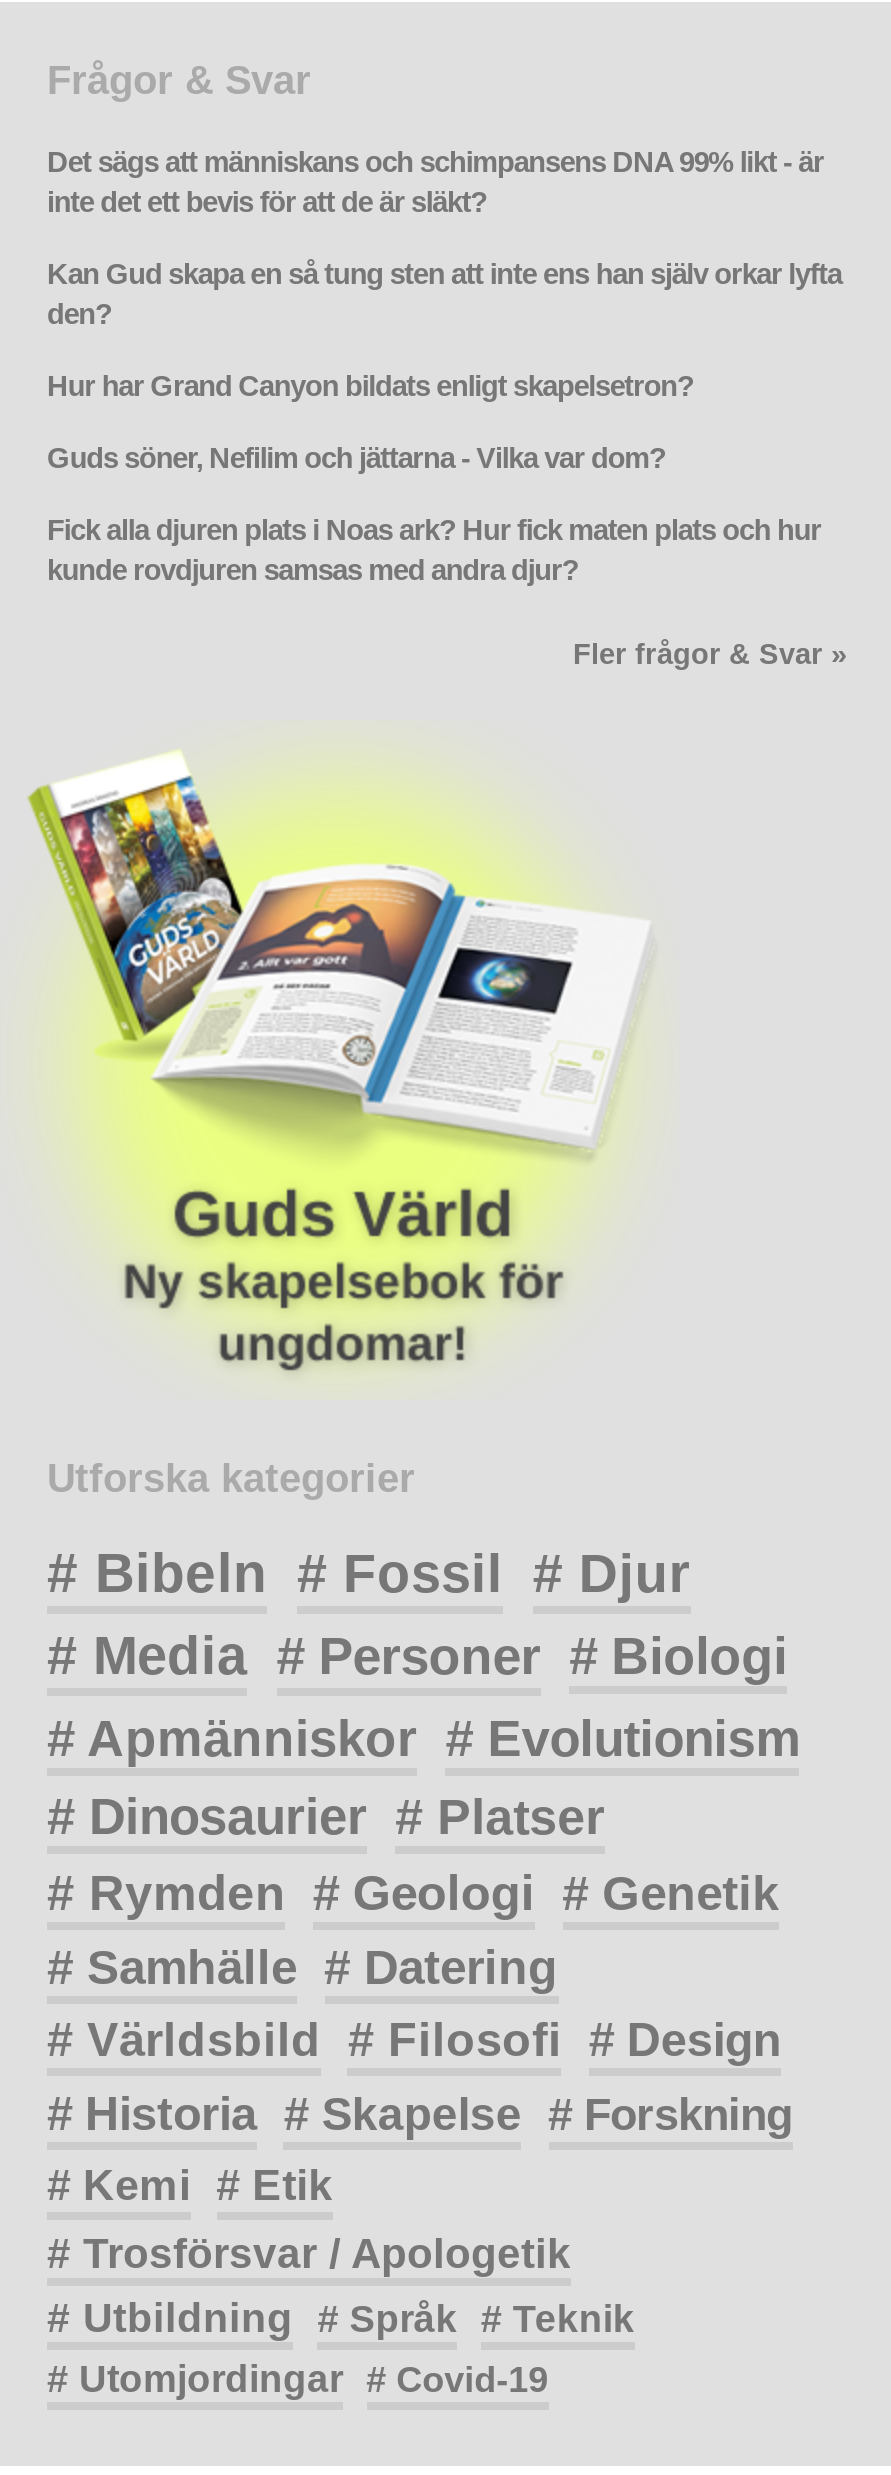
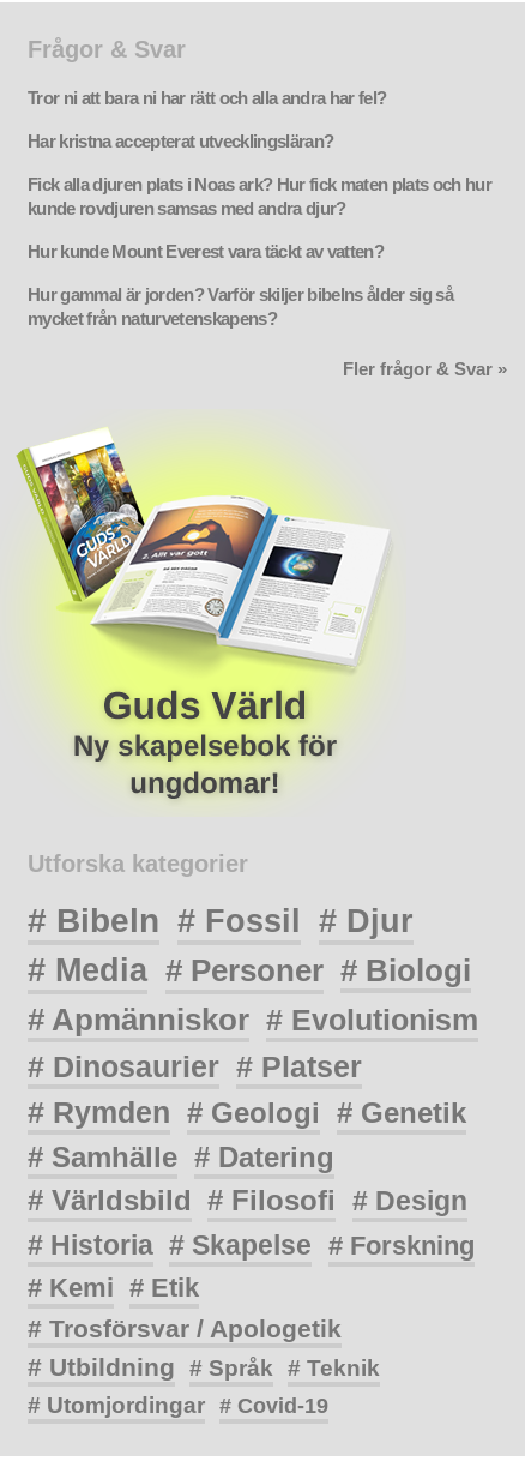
- Det sägs att människans och schimpansens DNA 99% likt - är
- inte det ett bevis för att de är släkt?
- Kan Gud skapa en så tung sten att inte ens han själv orkar lyfta
- den?
- Hur har Grand Canyon bildats enligt skapelsetron?
- Guds söner, Nefilim och jättarna - Vilka var dom?
+ Tror ni att bara ni har rätt och alla andra har fel?
+ Har kristna accepterat utvecklingsläran?

moved up: Fick alla djuren plats i Noas ark? Hur fick maten plats och hur | kunde rovdjuren samsas med andra djur?

+ Hur kunde Mount Everest vara täckt av vatten?
+ Hur gammal är jorden? Varför skiljer bibelns ålder sig så
+ mycket från naturvetenskapens?
